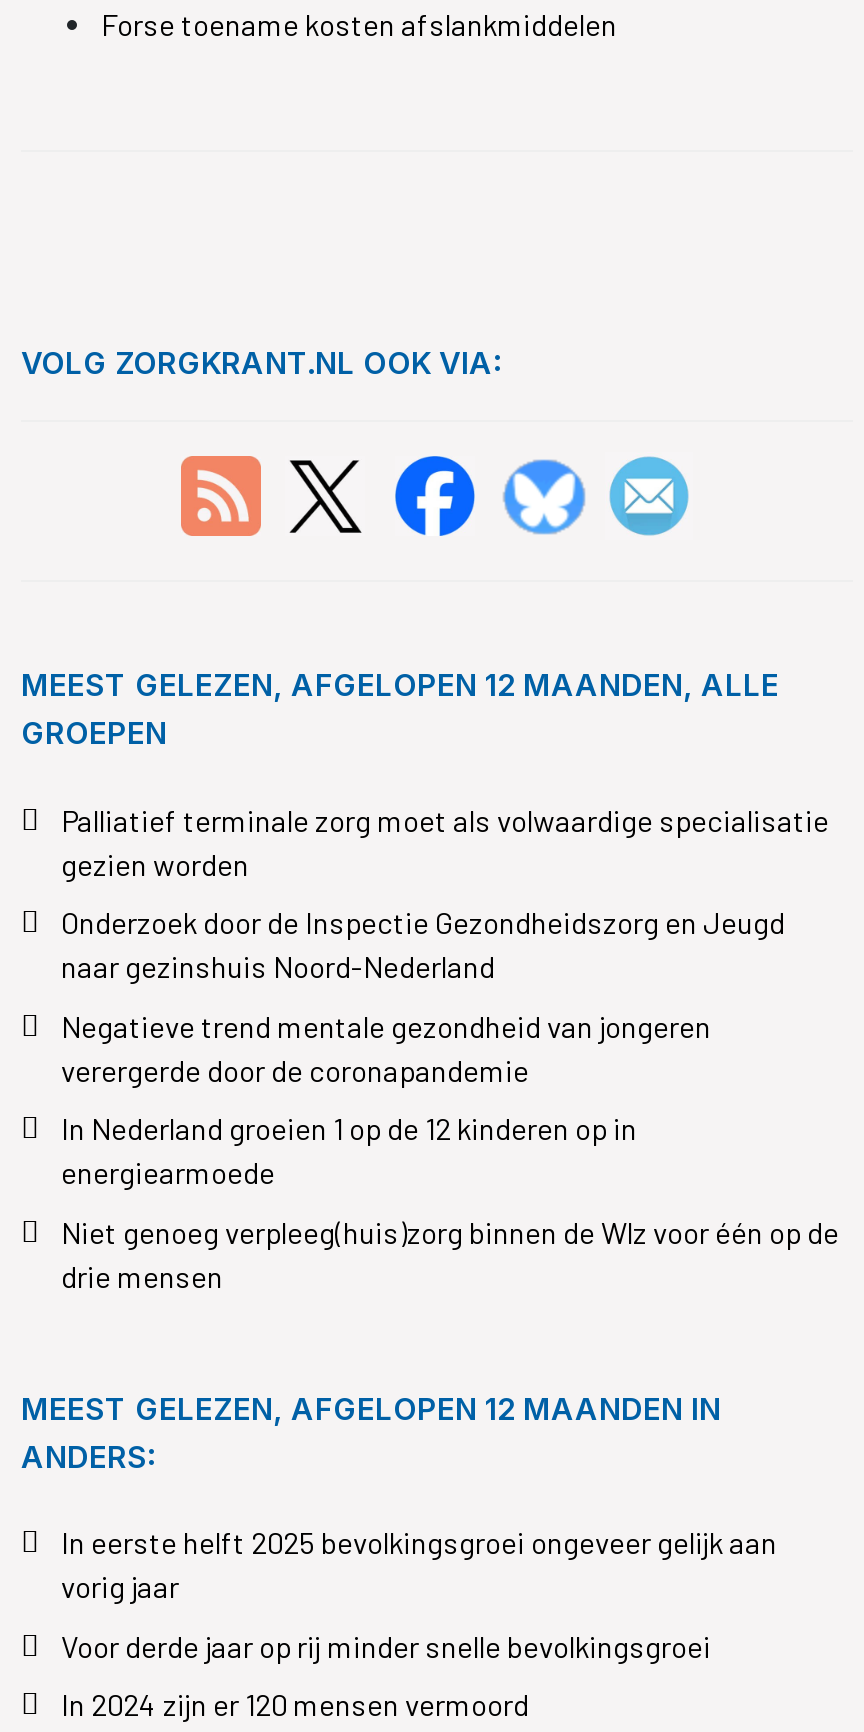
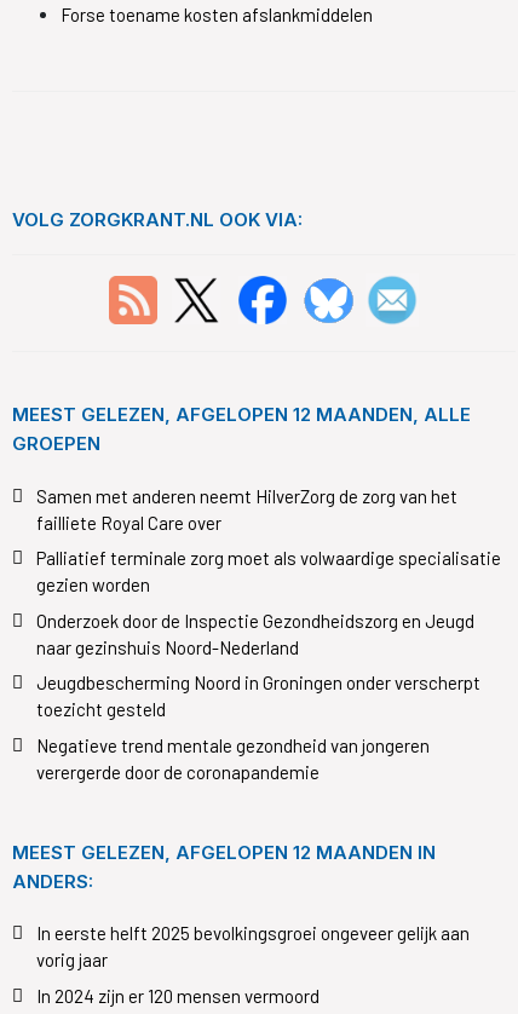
+ Samen met anderen neemt HilverZorg de zorg van het
+ failliete Royal Care over

moved down: Palliatief terminale zorg moet als volwaardige specialisatie | gezien worden | Onderzoek door de Inspectie Gezondheidszorg en Jeugd | naar gezinshuis Noord-Nederland

+ Jeugdbescherming Noord in Groningen onder verscherpt
+ toezicht gesteld

moved down: Negatieve trend mentale gezondheid van jongeren | verergerde door de coronapandemie

- In Nederland groeien 1 op de 12 kinderen op in
- energiearmoede
- Niet genoeg verpleeg(huis)zorg binnen de Wlz voor één op de
- drie mensen

- Voor derde jaar op rij minder snelle bevolkingsgroei
